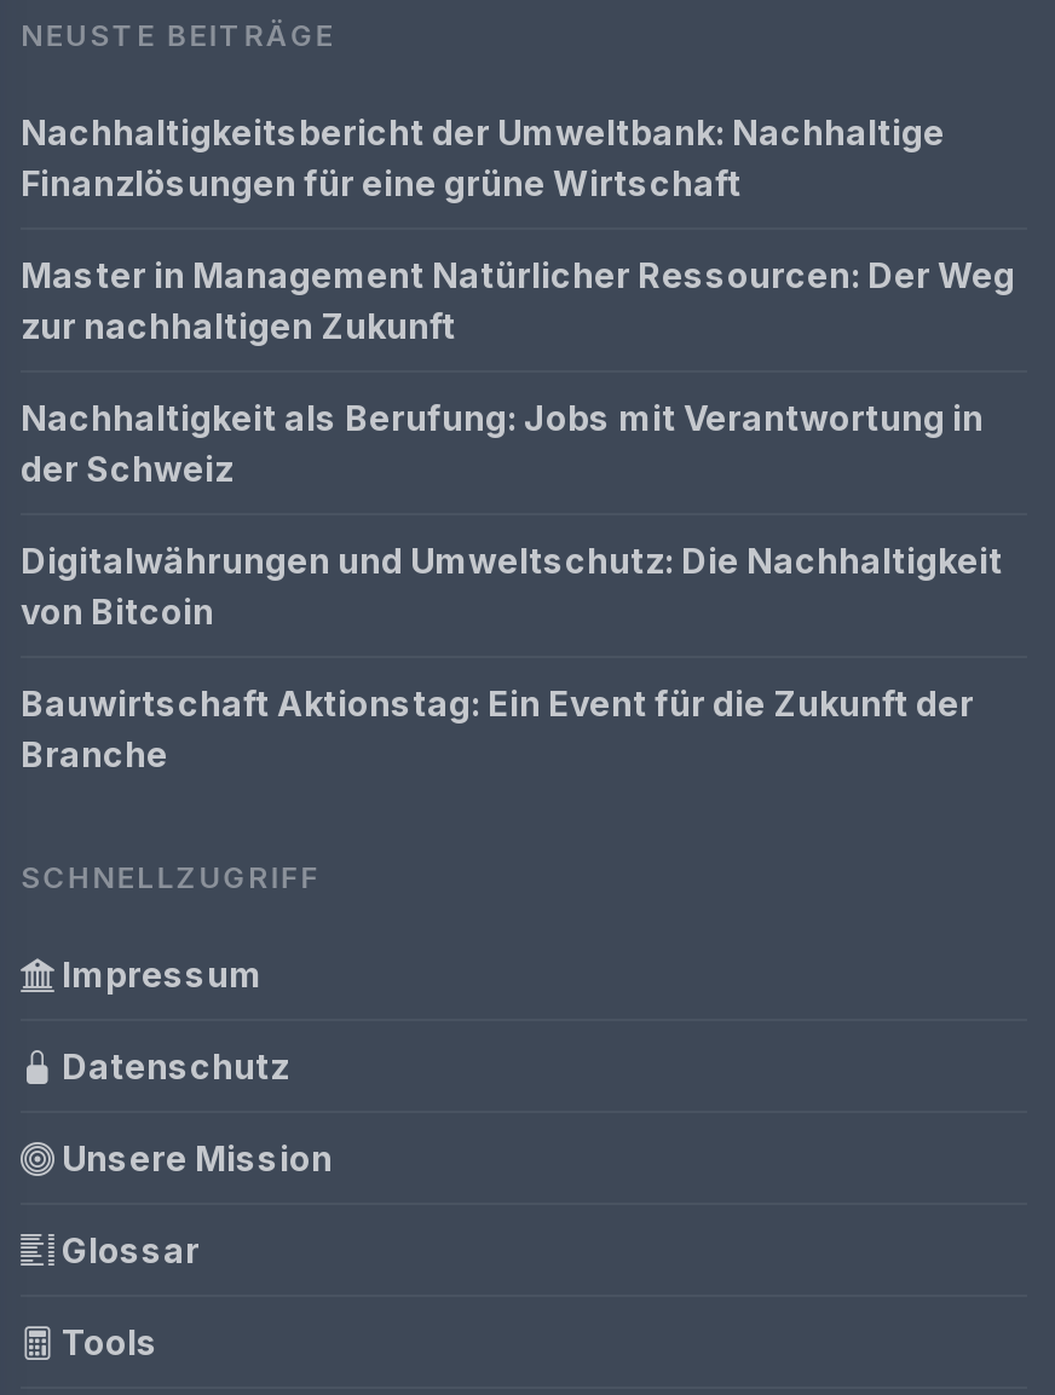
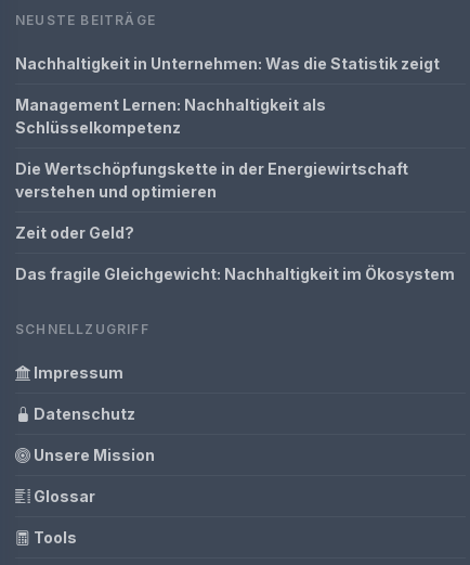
- Nachhaltigkeitsbericht der Umweltbank: Nachhaltige
- Finanzlösungen für eine grüne Wirtschaft
+ Nachhaltigkeit in Unternehmen: Was die Statistik zeigt

- Master in Management Natürlicher Ressourcen: Der Weg
- zur nachhaltigen Zukunft
+ Management Lernen: Nachhaltigkeit als
+ Schlüsselkompetenz

- Nachhaltigkeit als Berufung: Jobs mit Verantwortung in
- der Schweiz
+ Die Wertschöpfungskette in der Energiewirtschaft
+ verstehen und optimieren

- Digitalwährungen und Umweltschutz: Die Nachhaltigkeit
- von Bitcoin
+ Zeit oder Geld?

- Bauwirtschaft Aktionstag: Ein Event für die Zukunft der
- Branche
+ Das fragile Gleichgewicht: Nachhaltigkeit im Ökosystem
